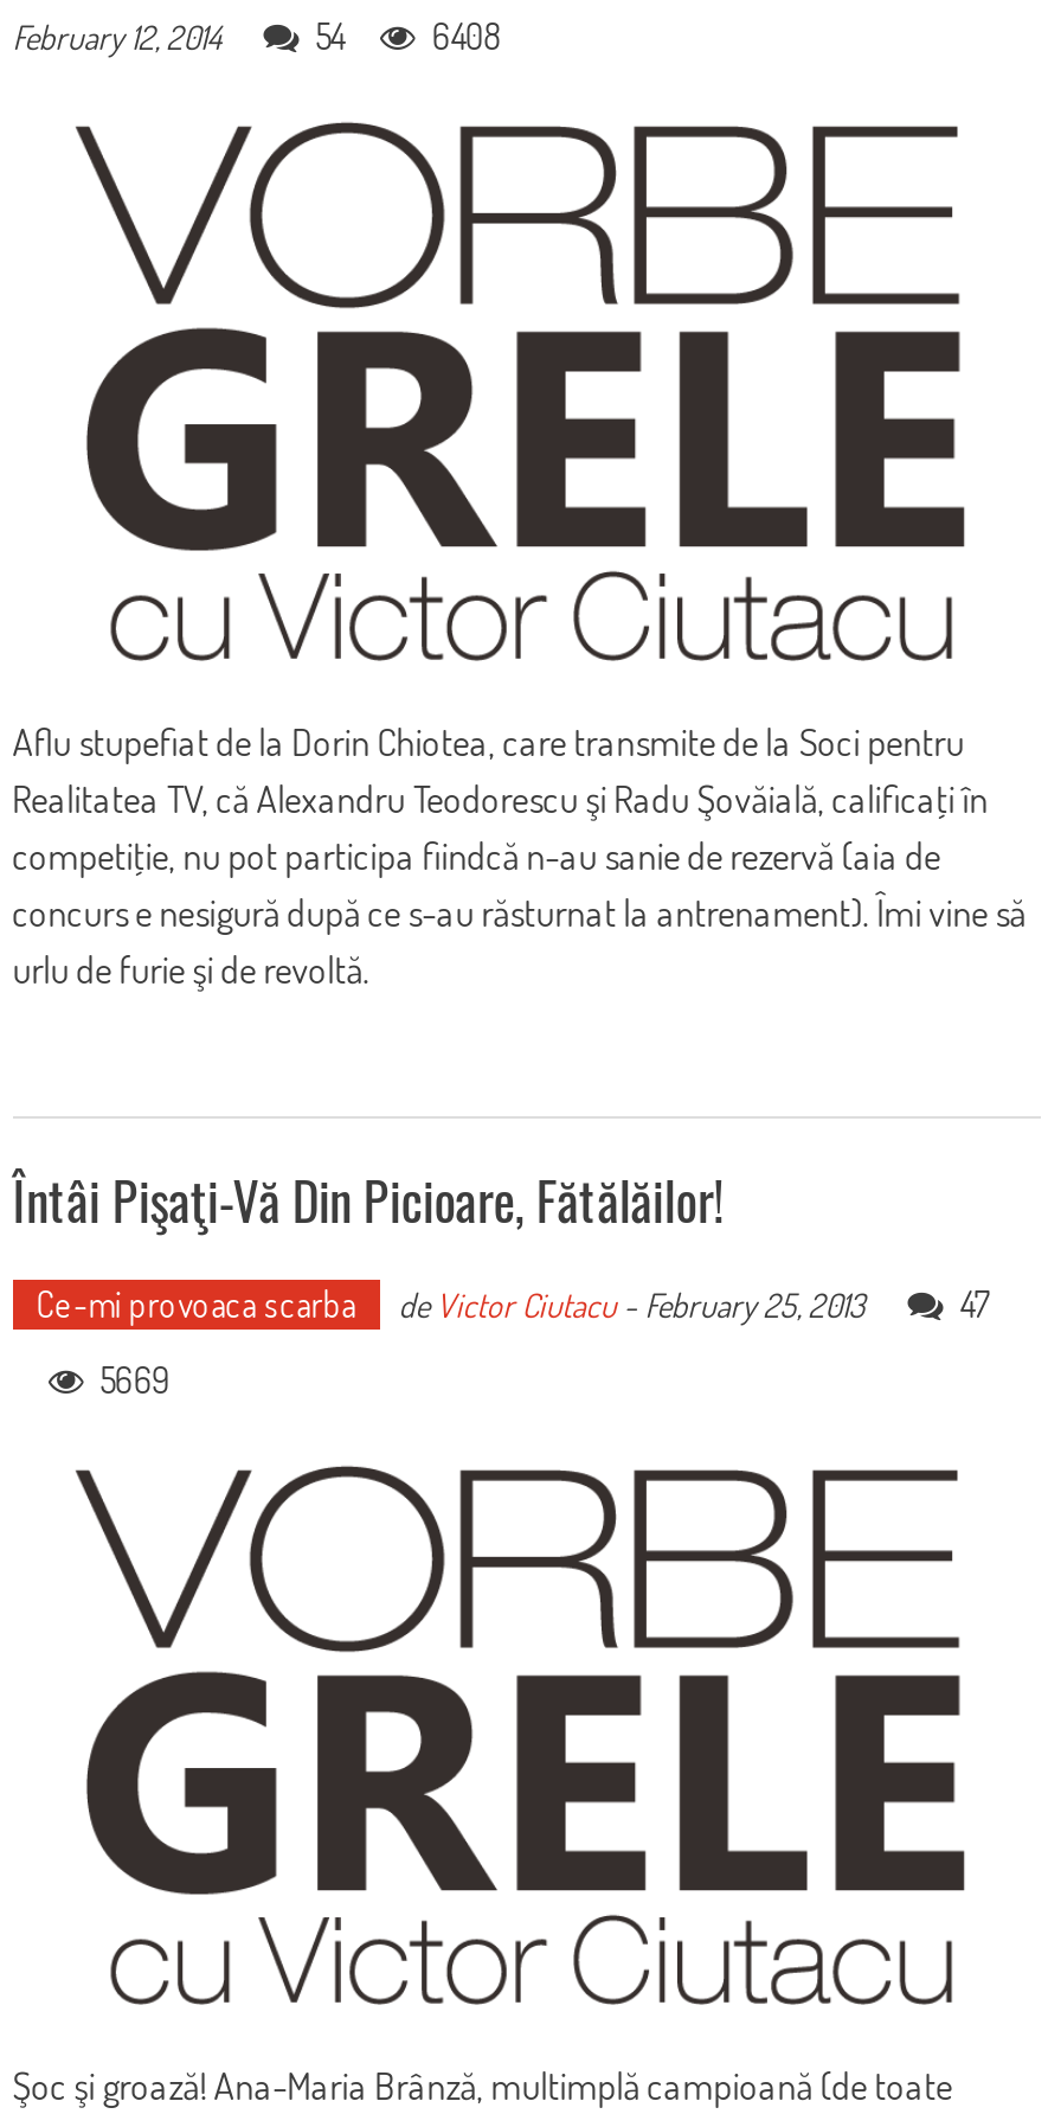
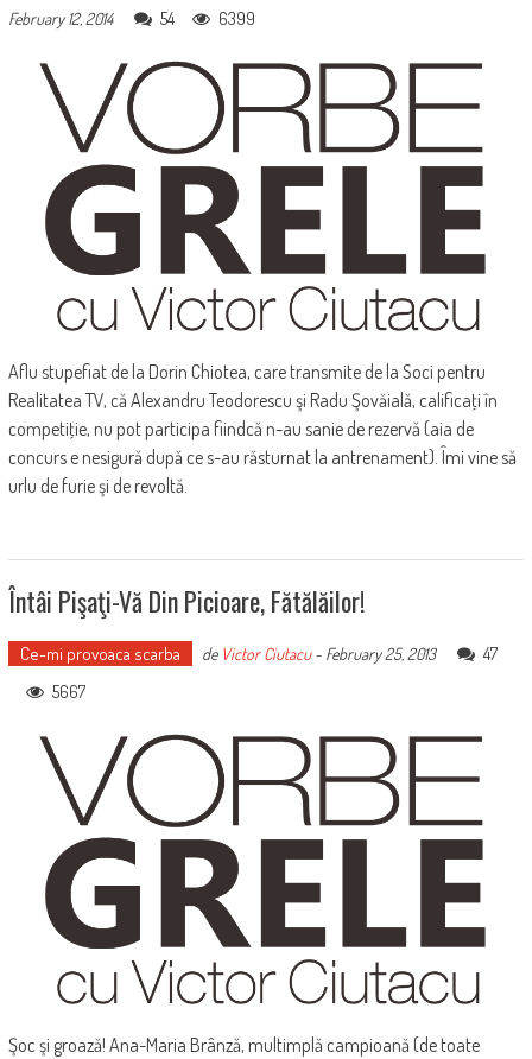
- 54 6408
+ 54 6399

- 5669
+ 5667
